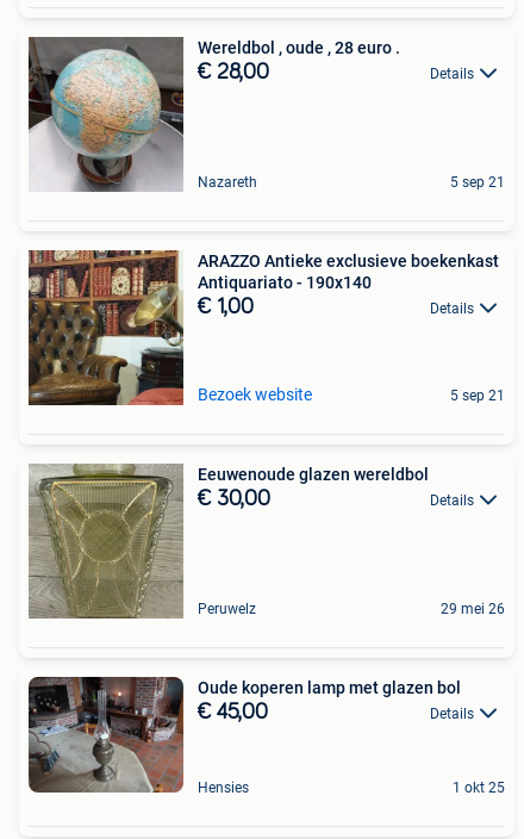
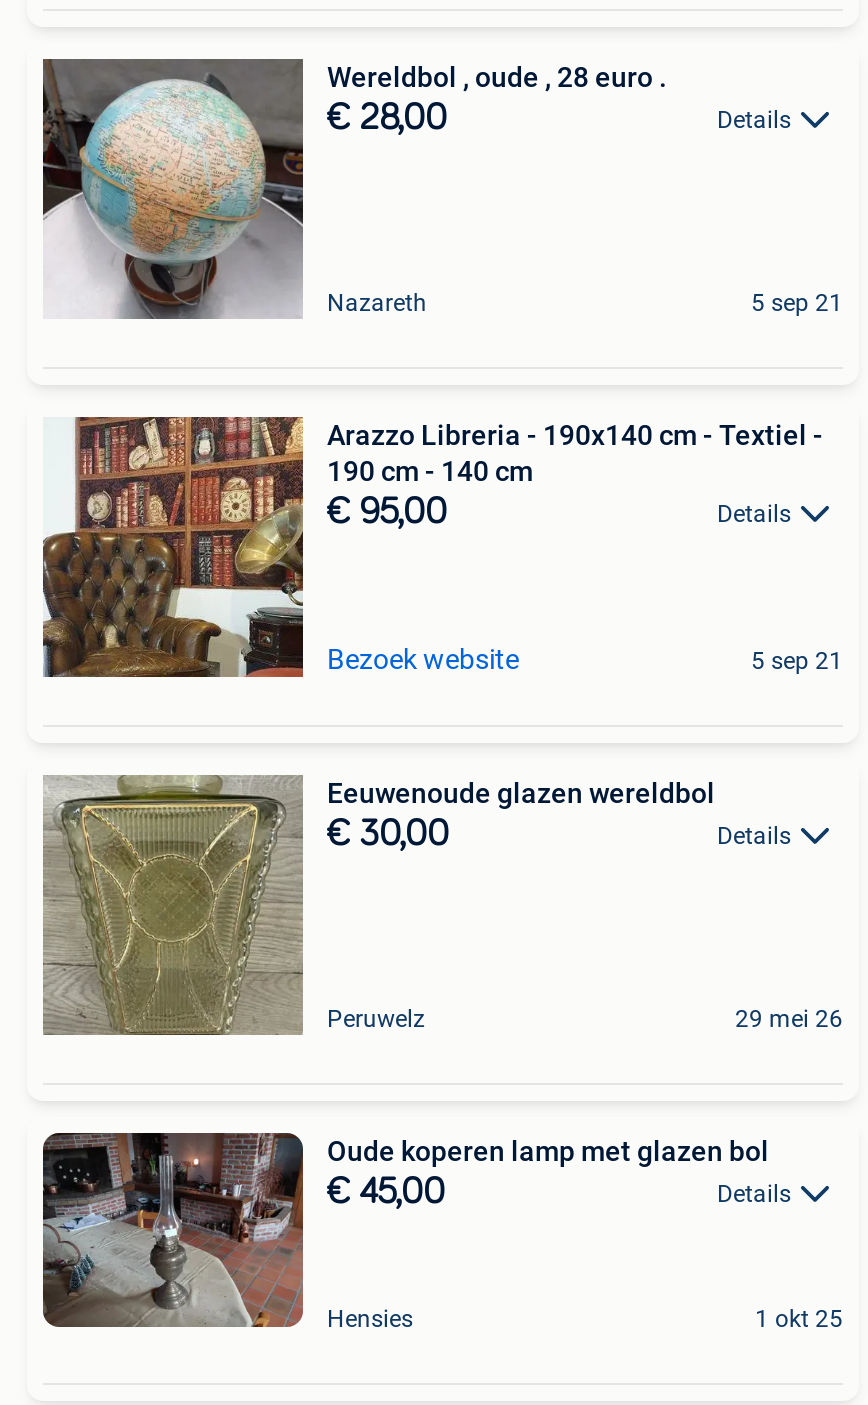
- [image]
- ARAZZO Antieke exclusieve boekenkast
- Antiquariato - 190x140
- € 1,00
+ [image]
+ Arazzo Libreria - 190x140 cm - Textiel -
+ 190 cm - 140 cm
+ € 95,00
